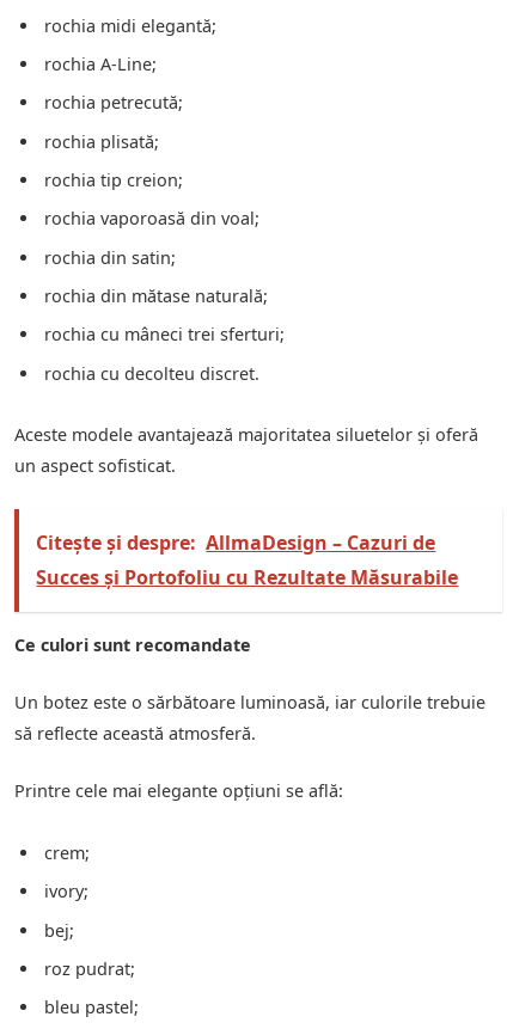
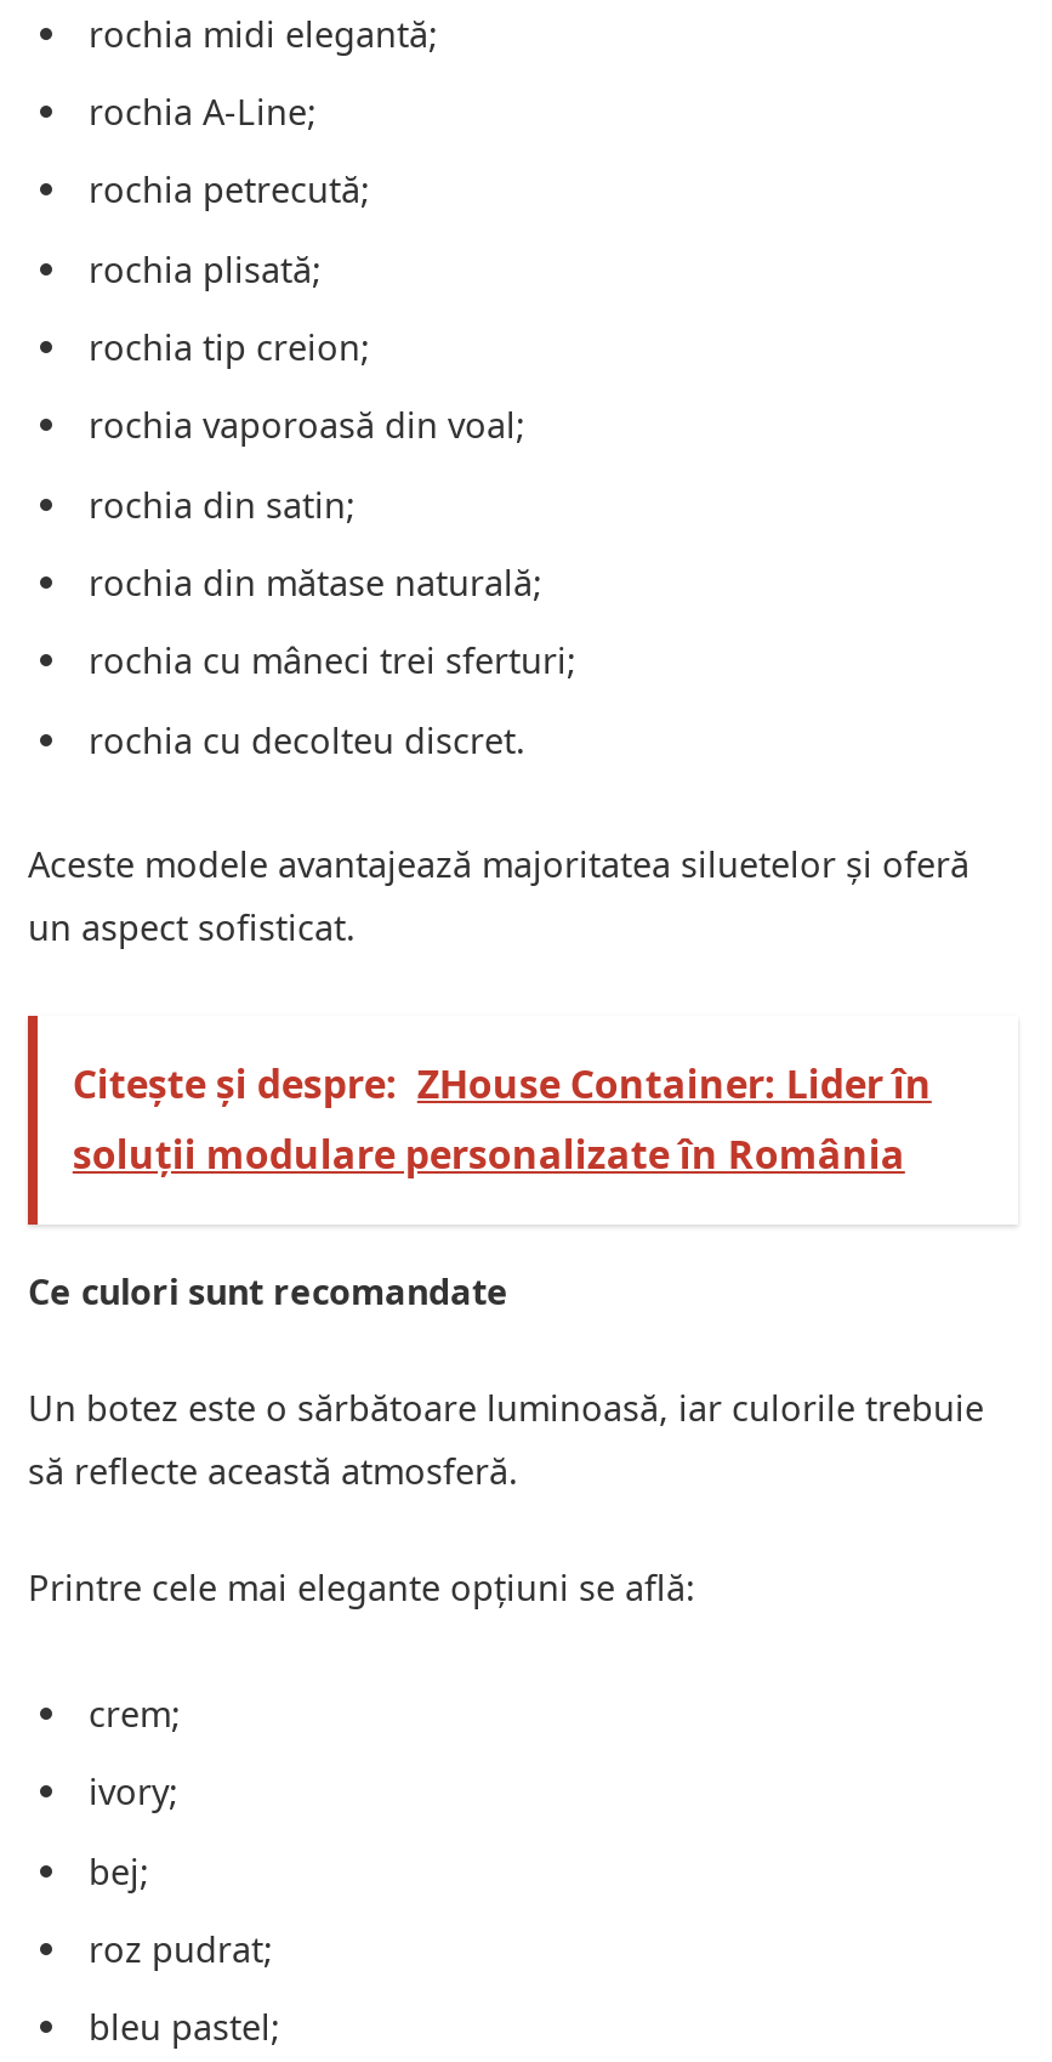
- Citește și despre: AllmaDesign – Cazuri de
- Succes și Portofoliu cu Rezultate Măsurabile
+ Citește și despre: ZHouse Container: Lider în
+ soluții modulare personalizate în România
